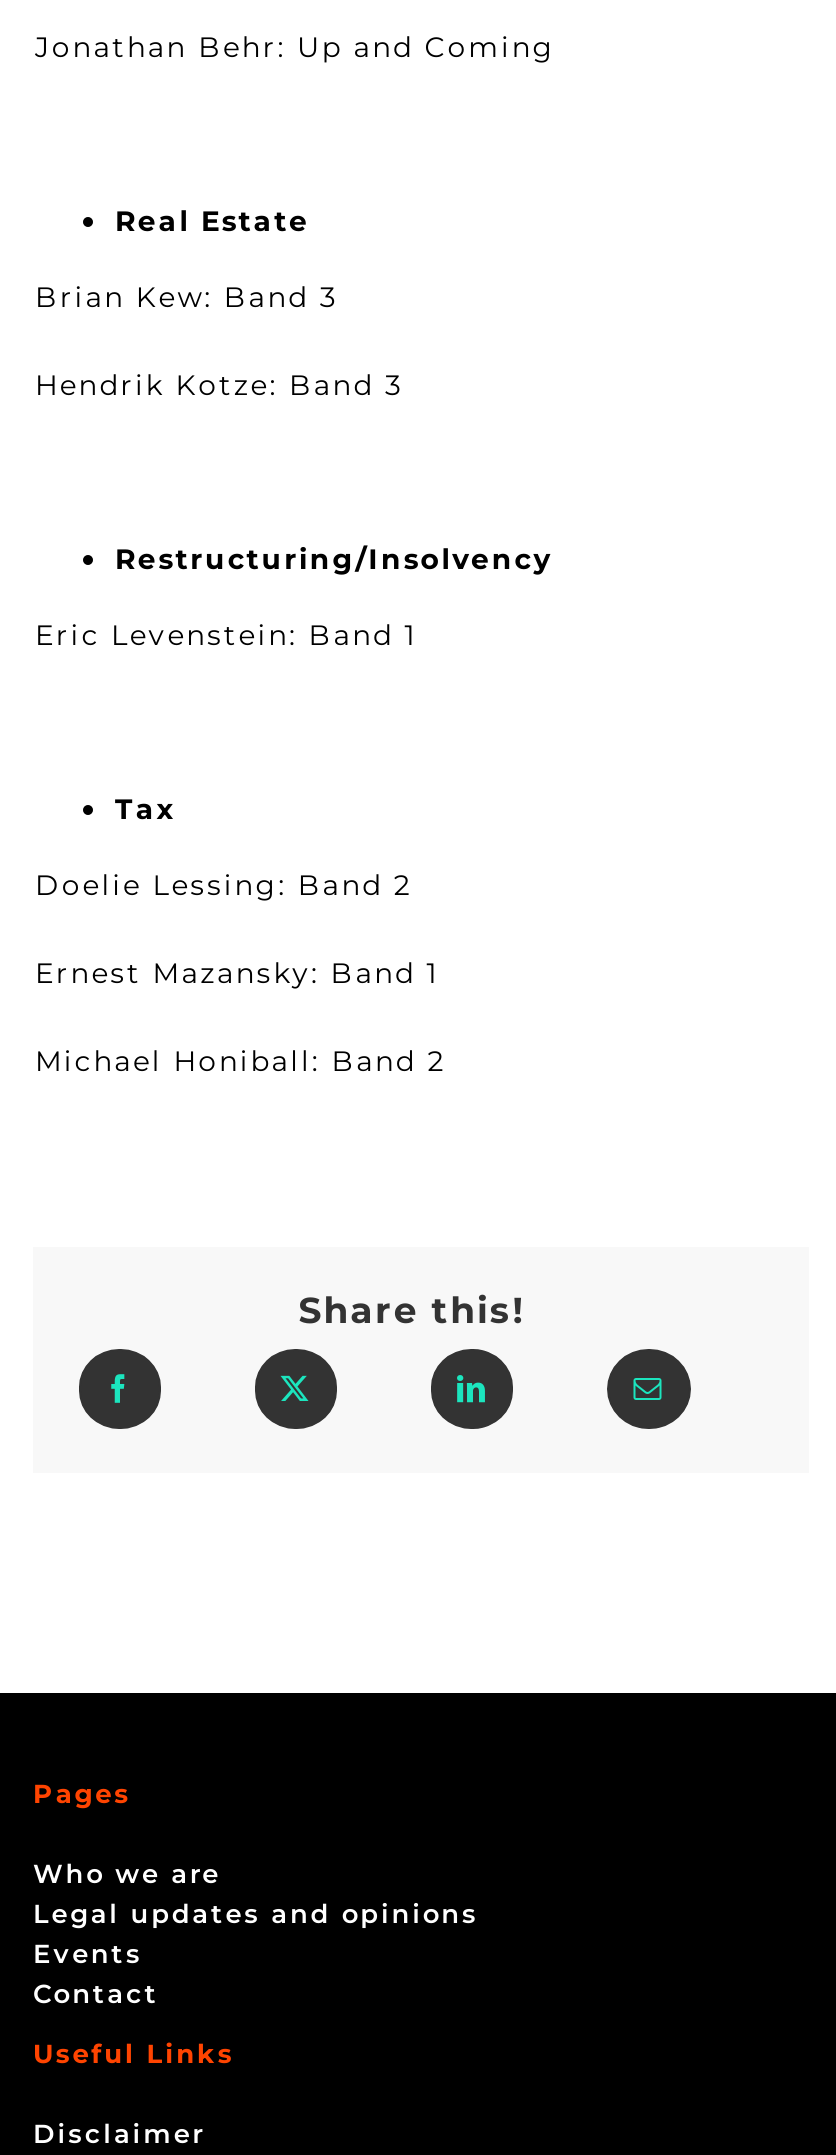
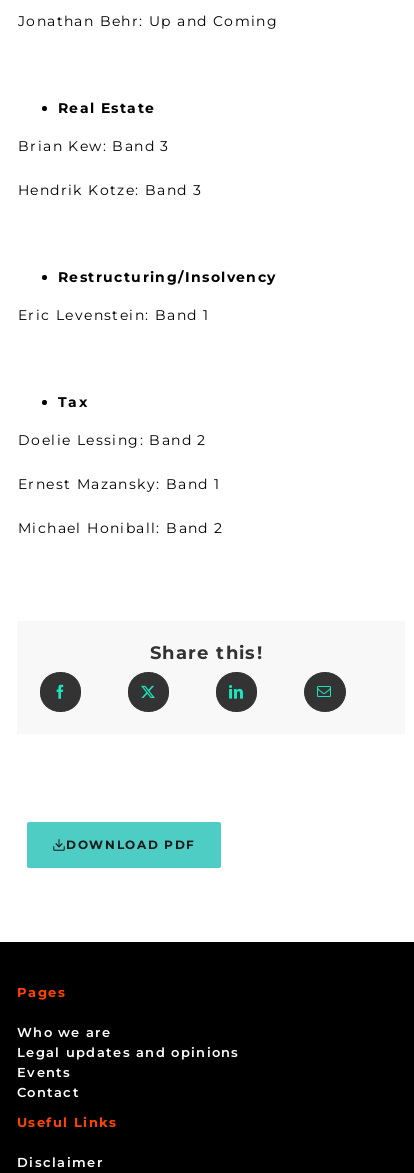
+ DOWNLOAD PDF
